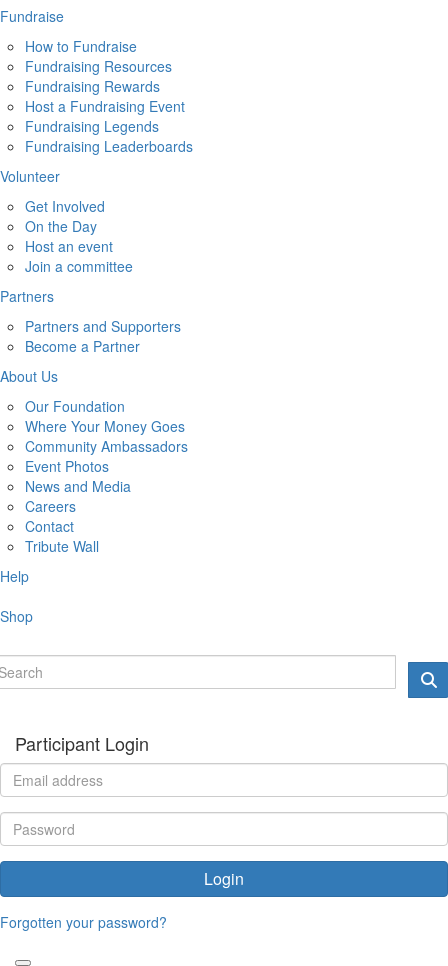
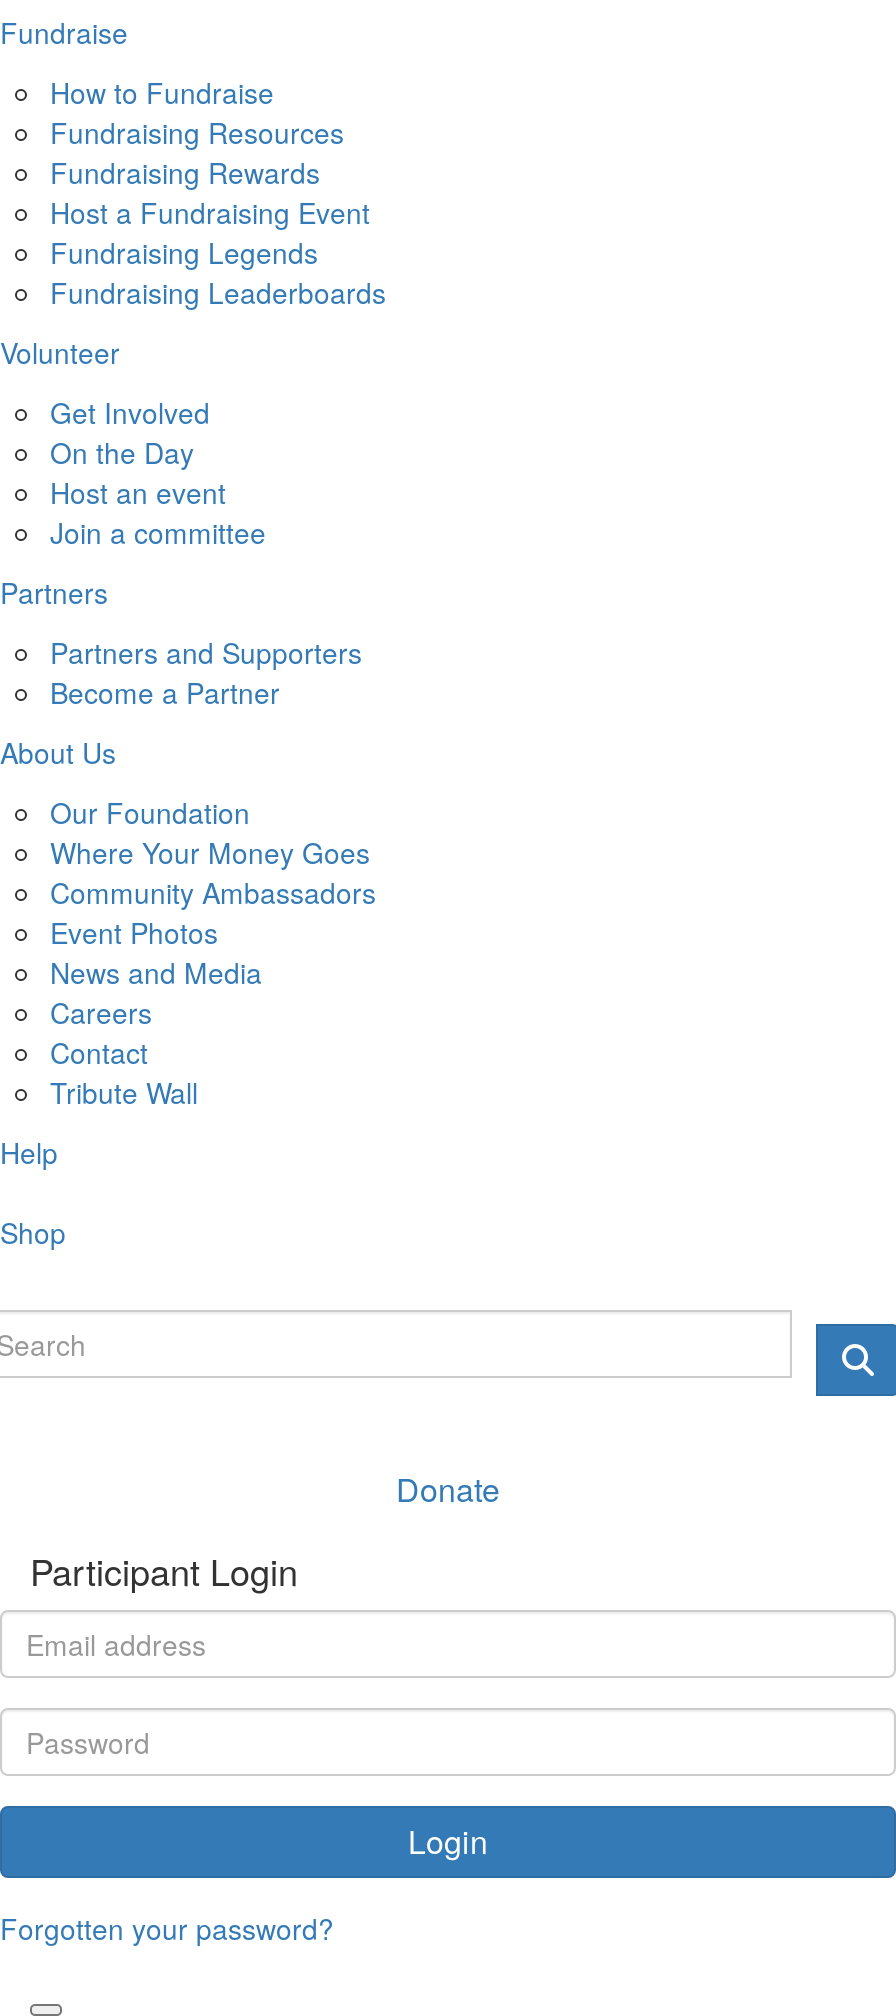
+ Donate
